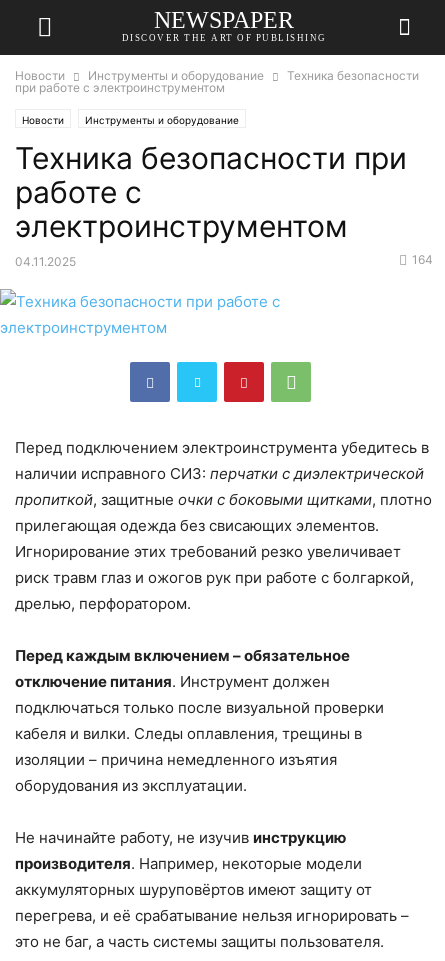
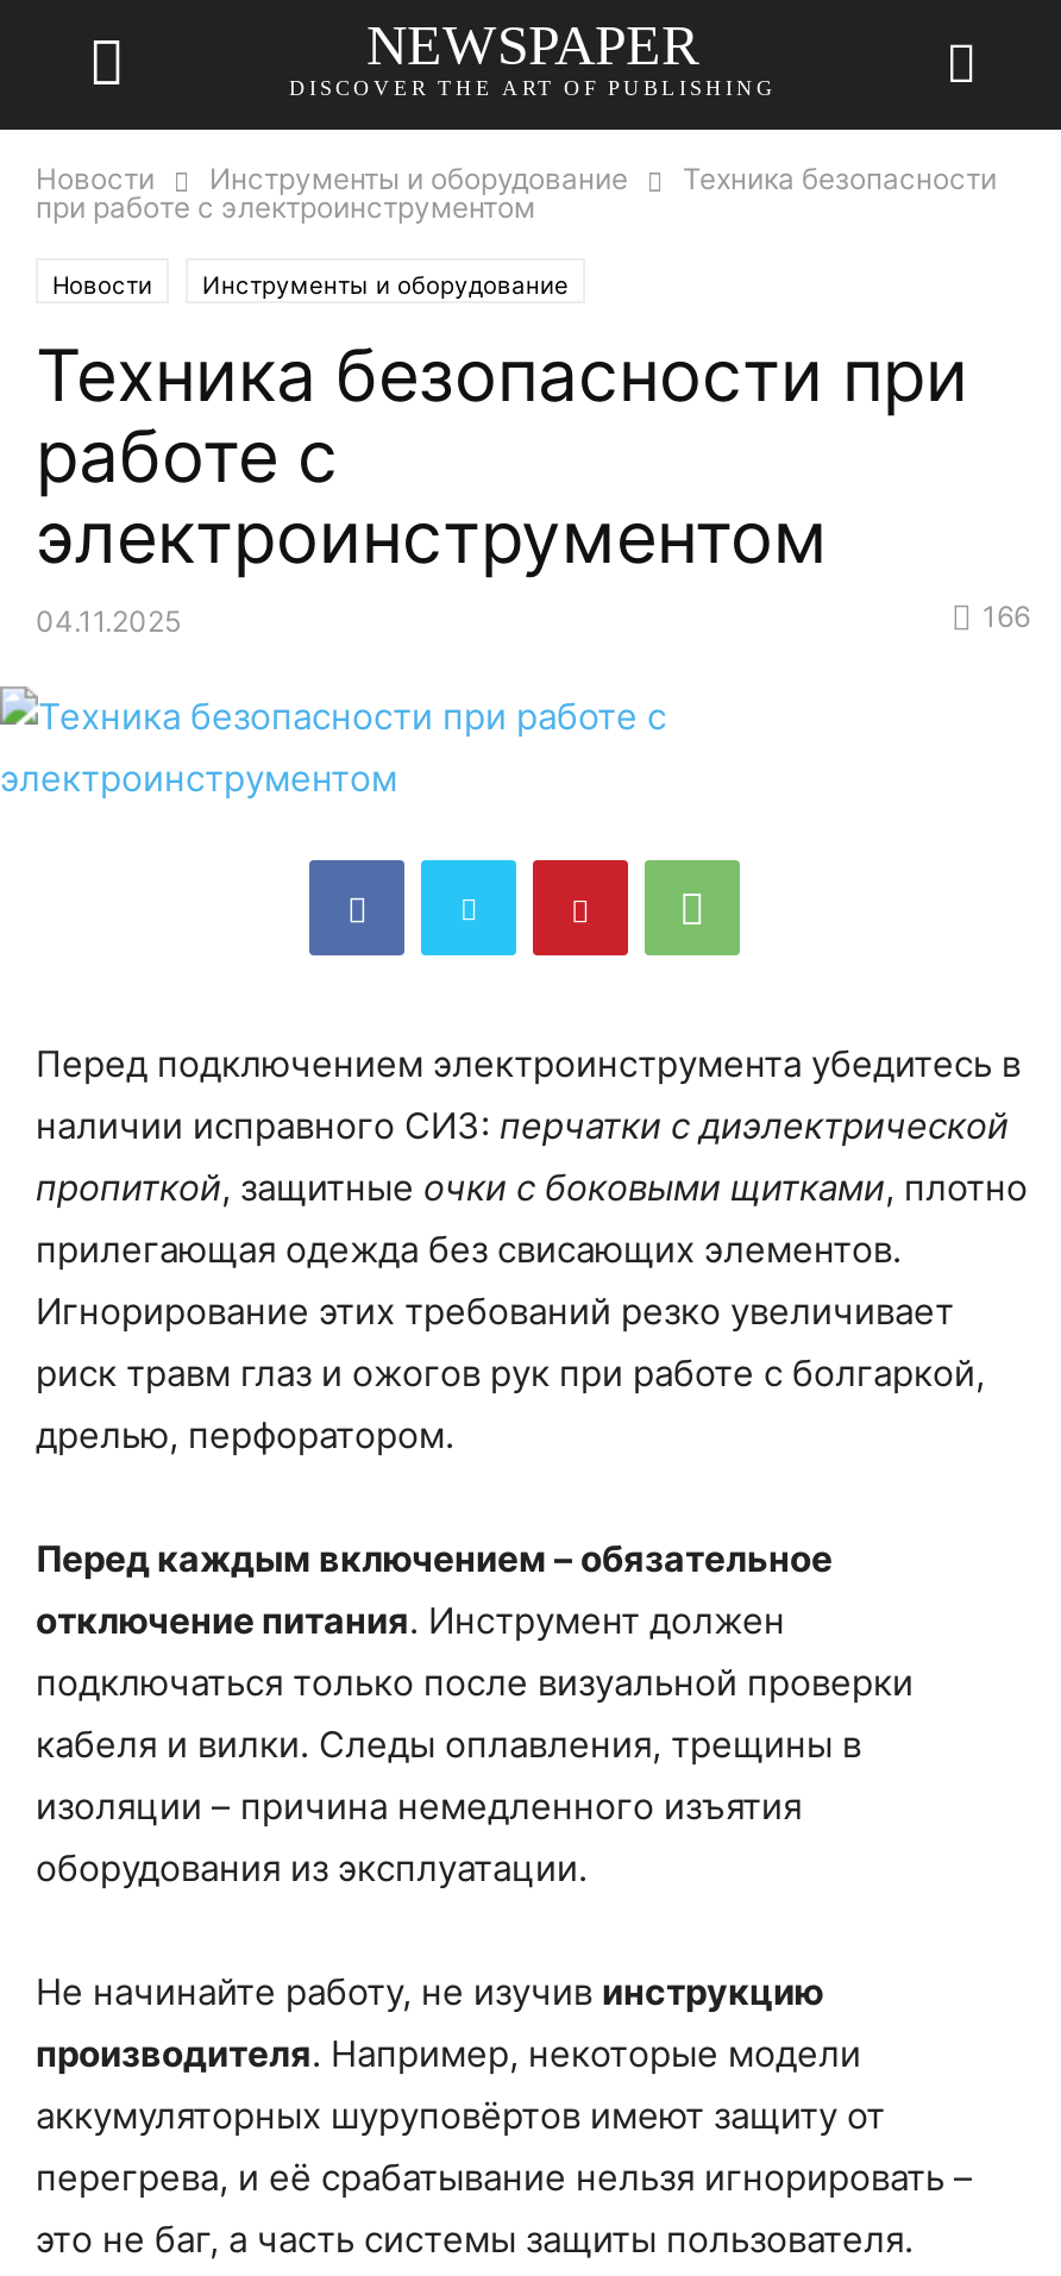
- 164
+ 166
